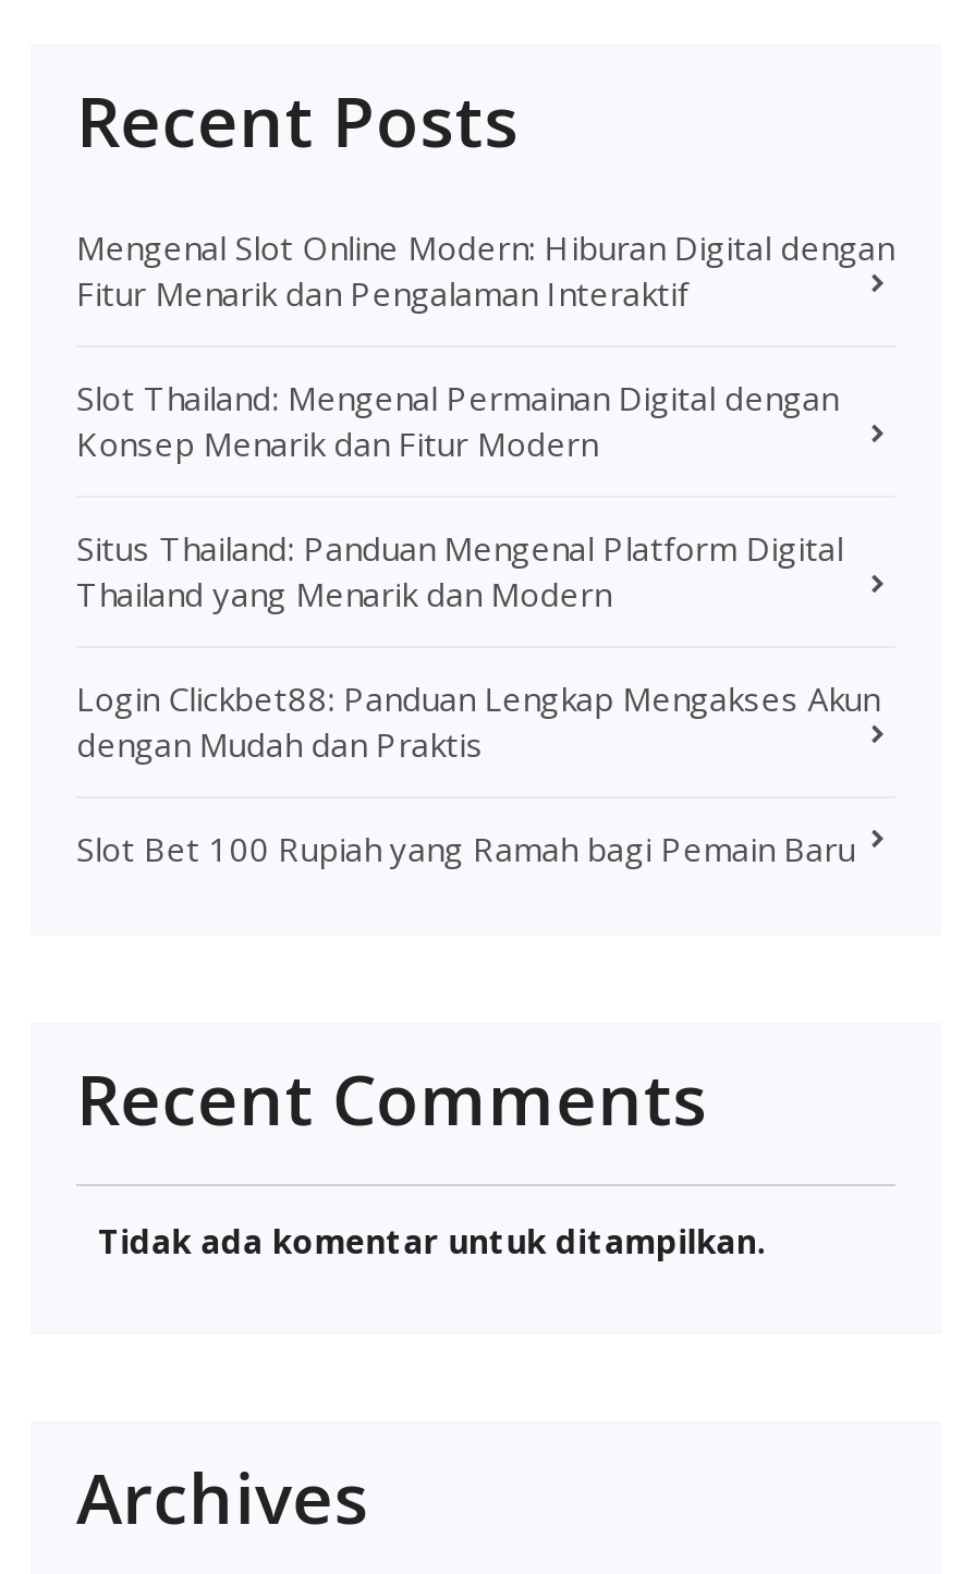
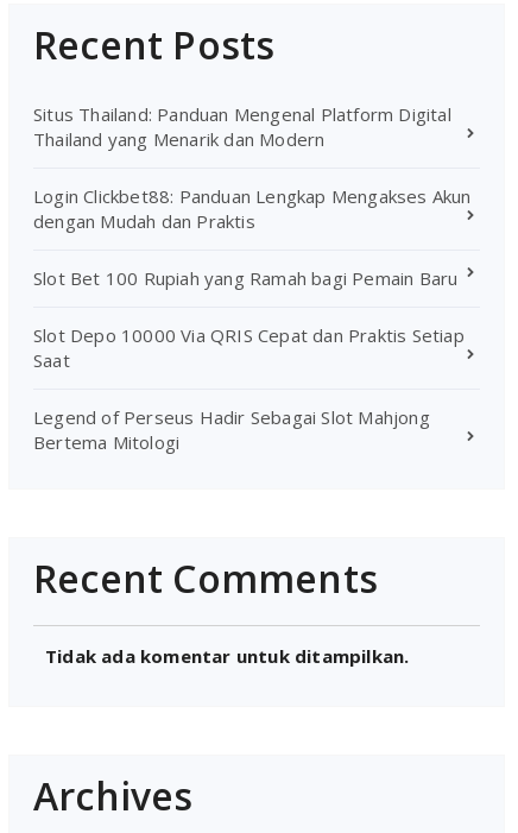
- Mengenal Slot Online Modern: Hiburan Digital dengan
- Fitur Menarik dan Pengalaman Interaktif
- Slot Thailand: Mengenal Permainan Digital dengan
- Konsep Menarik dan Fitur Modern

moved up: Situs Thailand: Panduan Mengenal Platform Digital | Thailand yang Menarik dan Modern | Login Clickbet88: Panduan Lengkap Mengakses Akun | dengan Mudah dan Praktis | Slot Bet 100 Rupiah yang Ramah bagi Pemain Baru

+ Slot Depo 10000 Via QRIS Cepat dan Praktis Setiap
+ Saat
+ Legend of Perseus Hadir Sebagai Slot Mahjong
+ Bertema Mitologi
